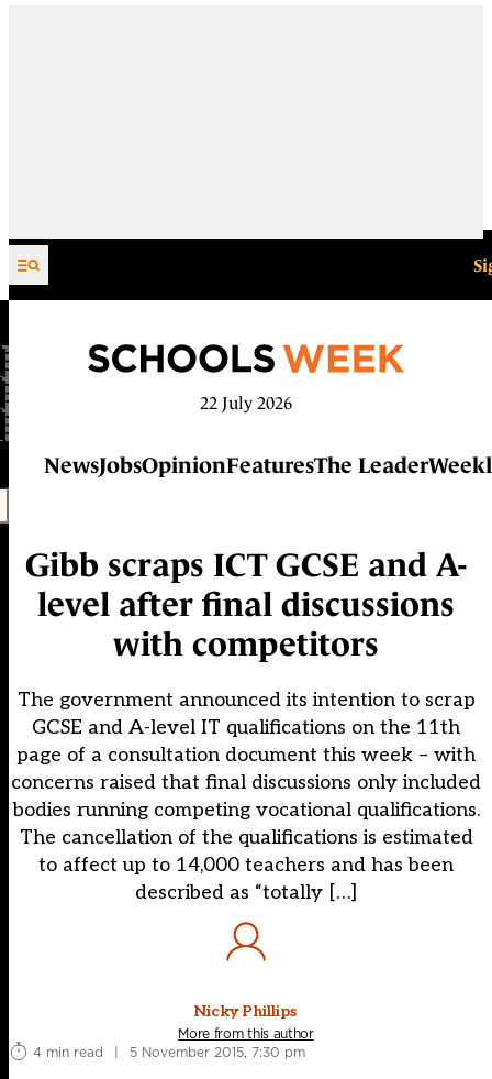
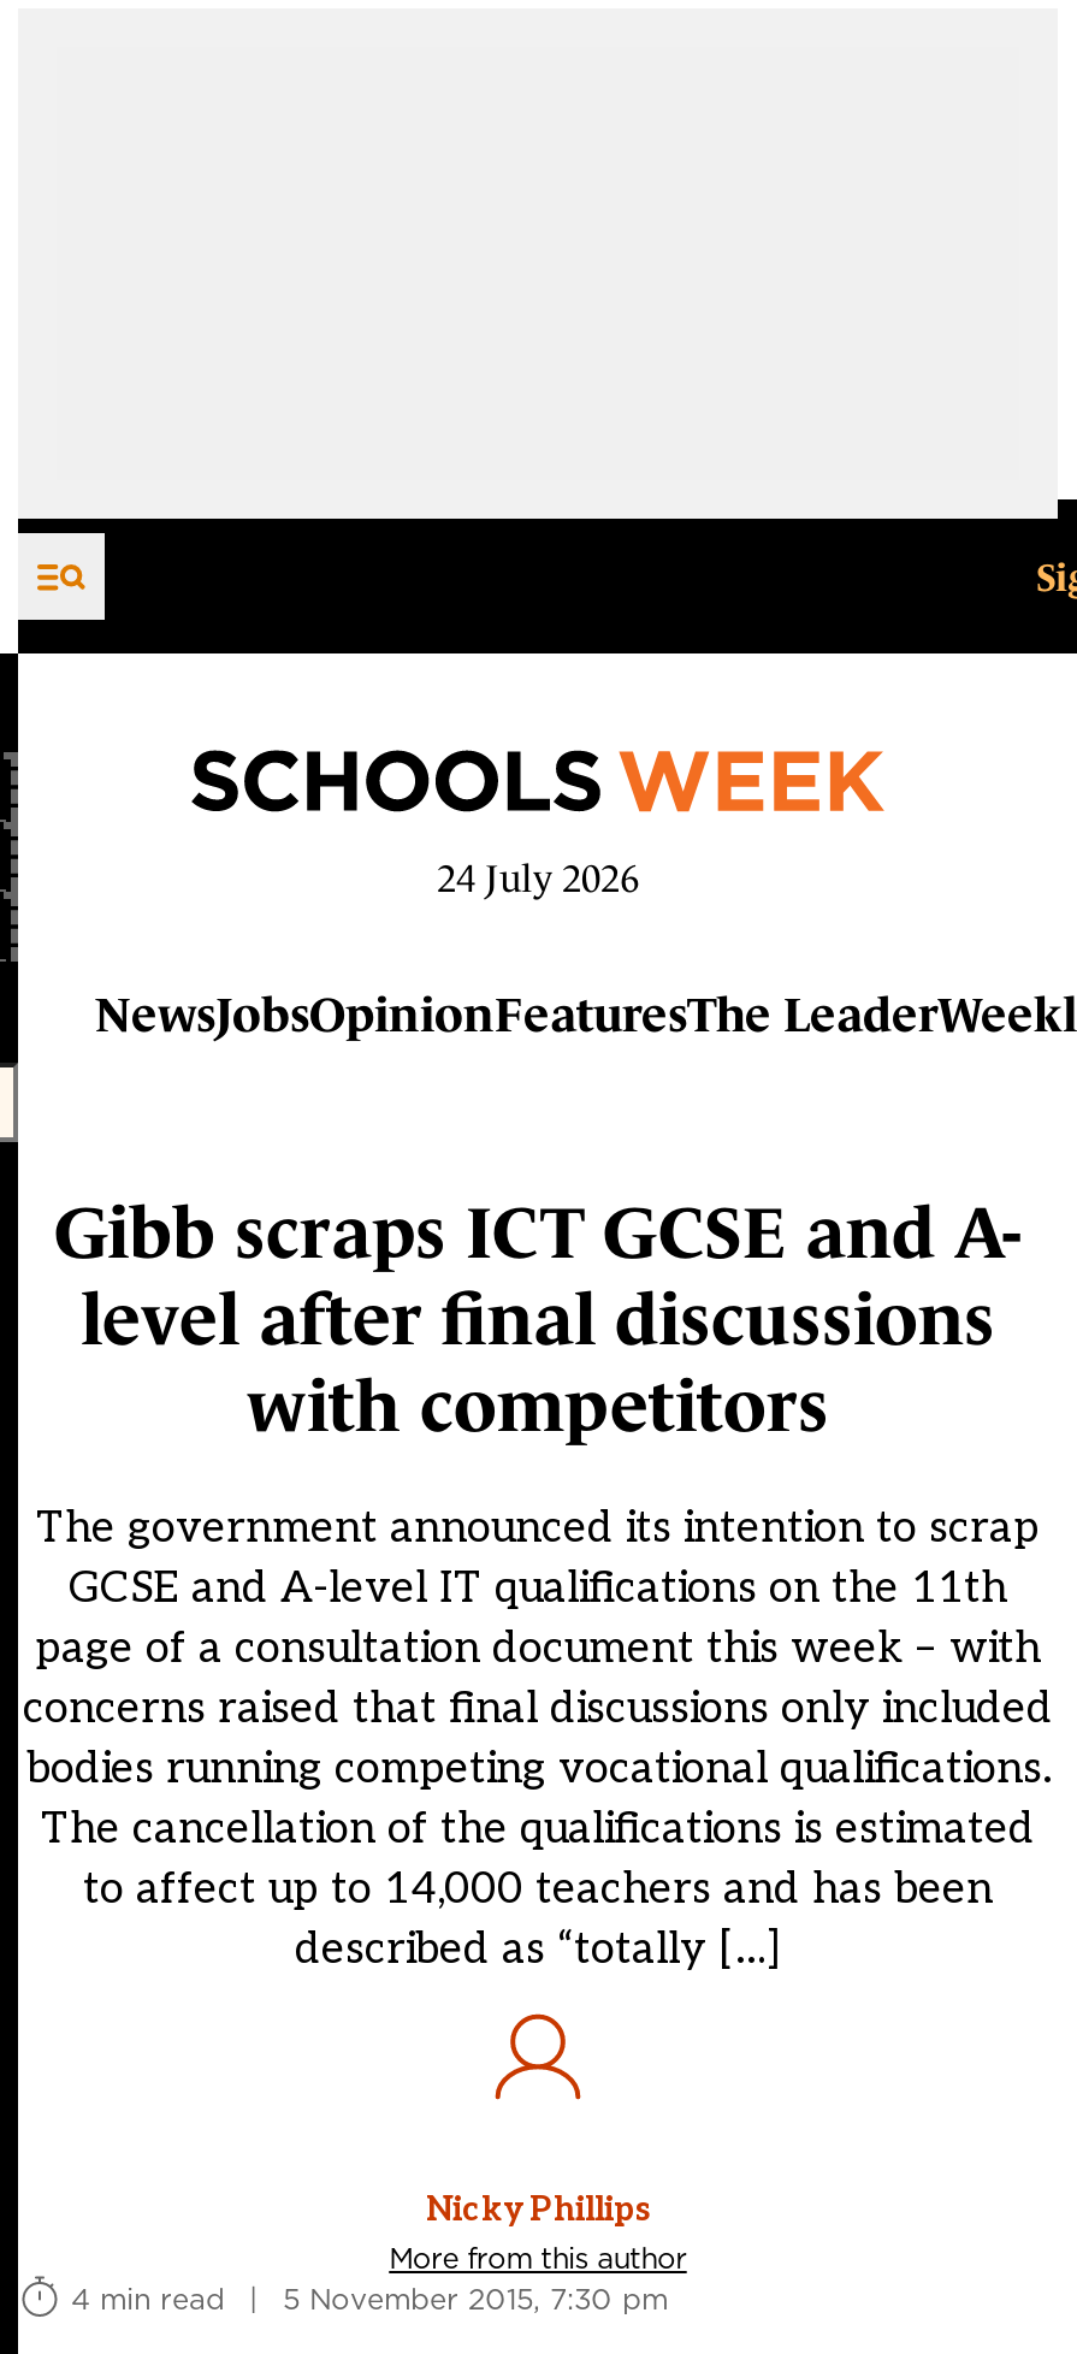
- 22 July 2026
+ 24 July 2026
